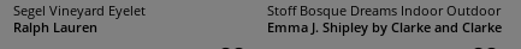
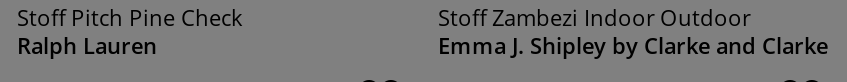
- Segel Vineyard Eyelet
+ Stoff Pitch Pine Check

- Stoff Bosque Dreams Indoor Outdoor
+ Stoff Zambezi Indoor Outdoor
